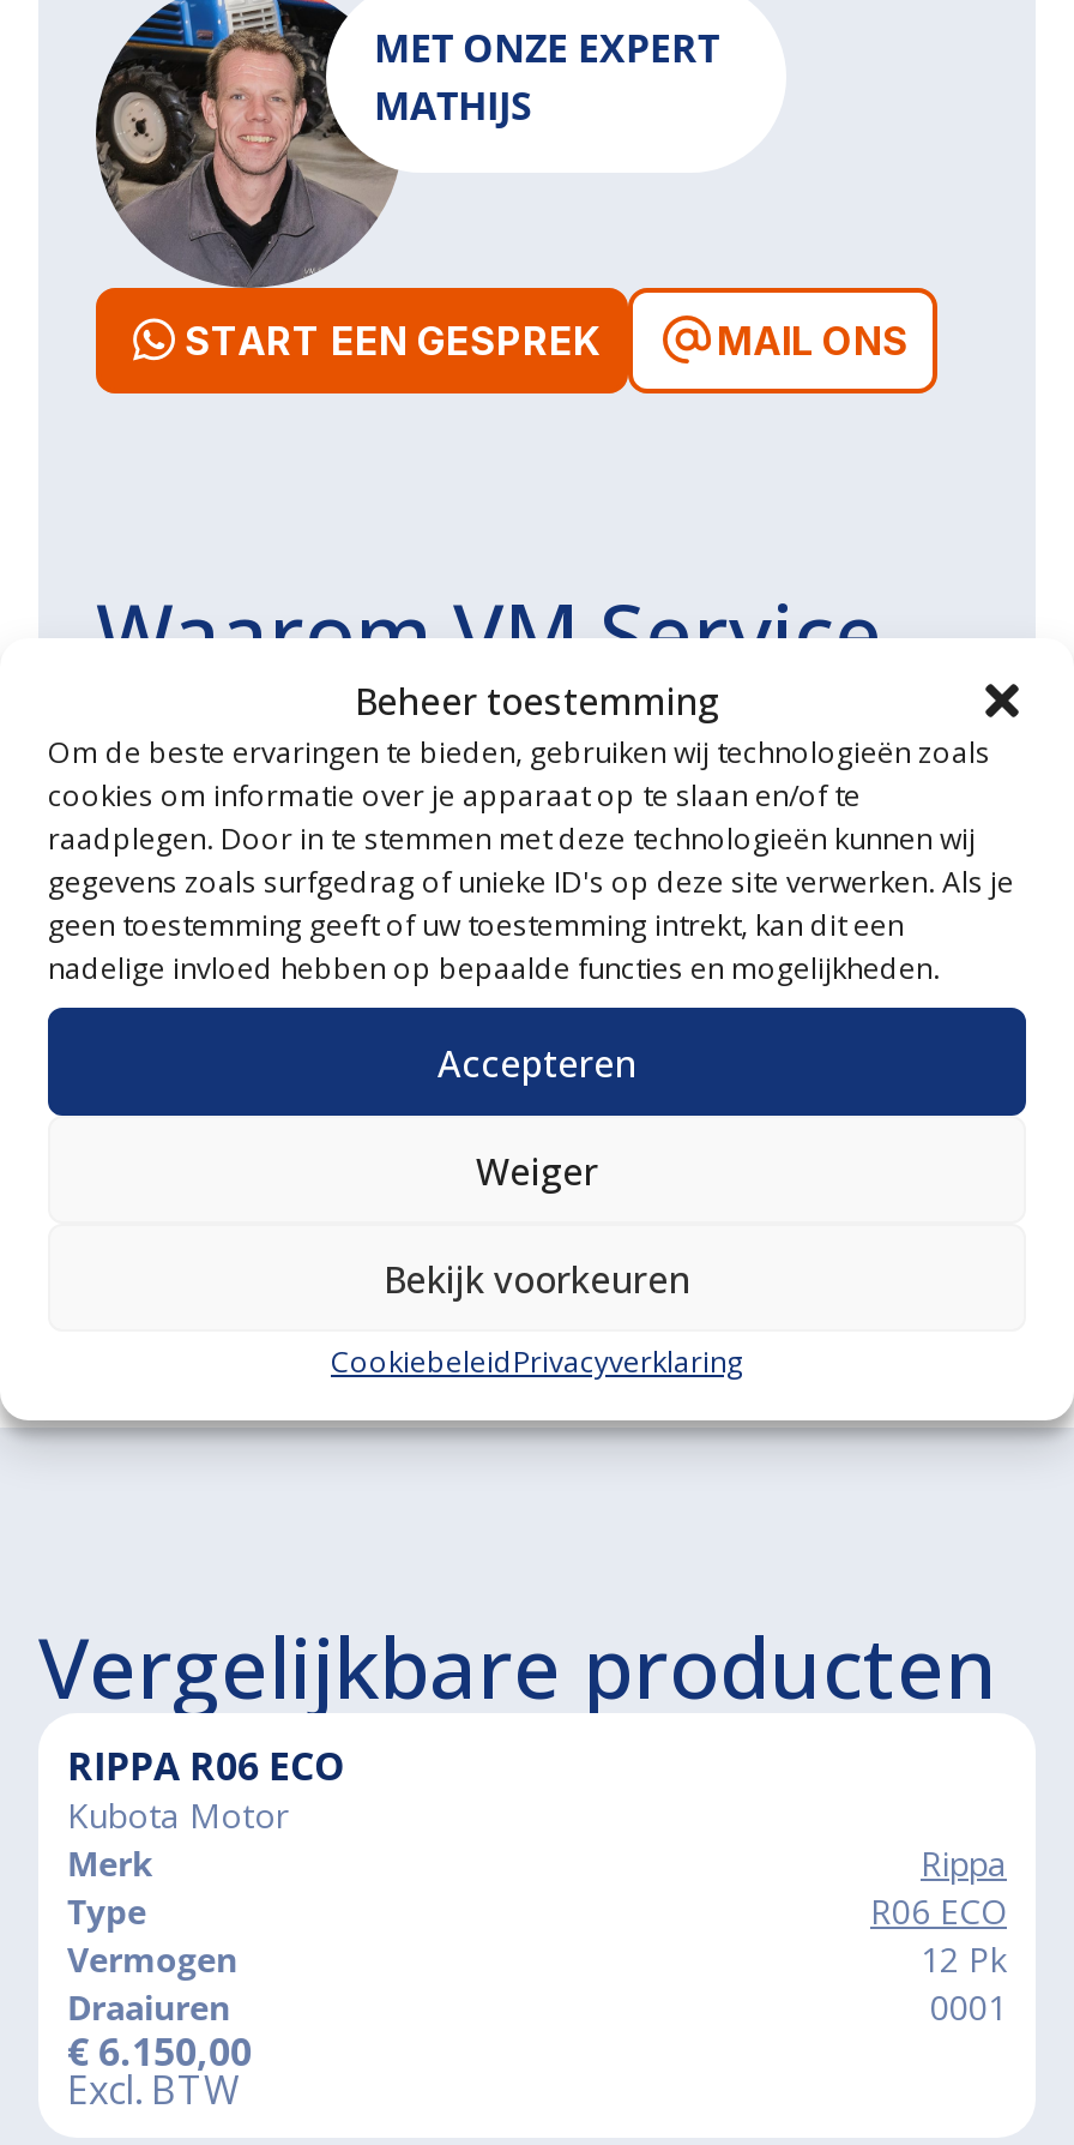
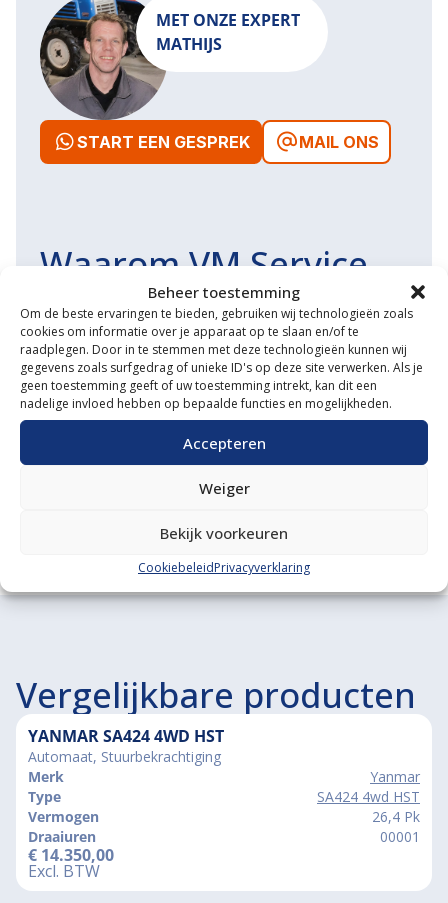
- RIPPA R06 ECO
- Kubota Motor
+ YANMAR SA424 4WD HST
+ Automaat, Stuurbekrachtiging

- Rippa
+ Yanmar

- R06 ECO
+ SA424 4wd HST

- 12 Pk
+ 26,4 Pk

- 0001
+ 00001

- €6.150,00
+ €14.350,00
